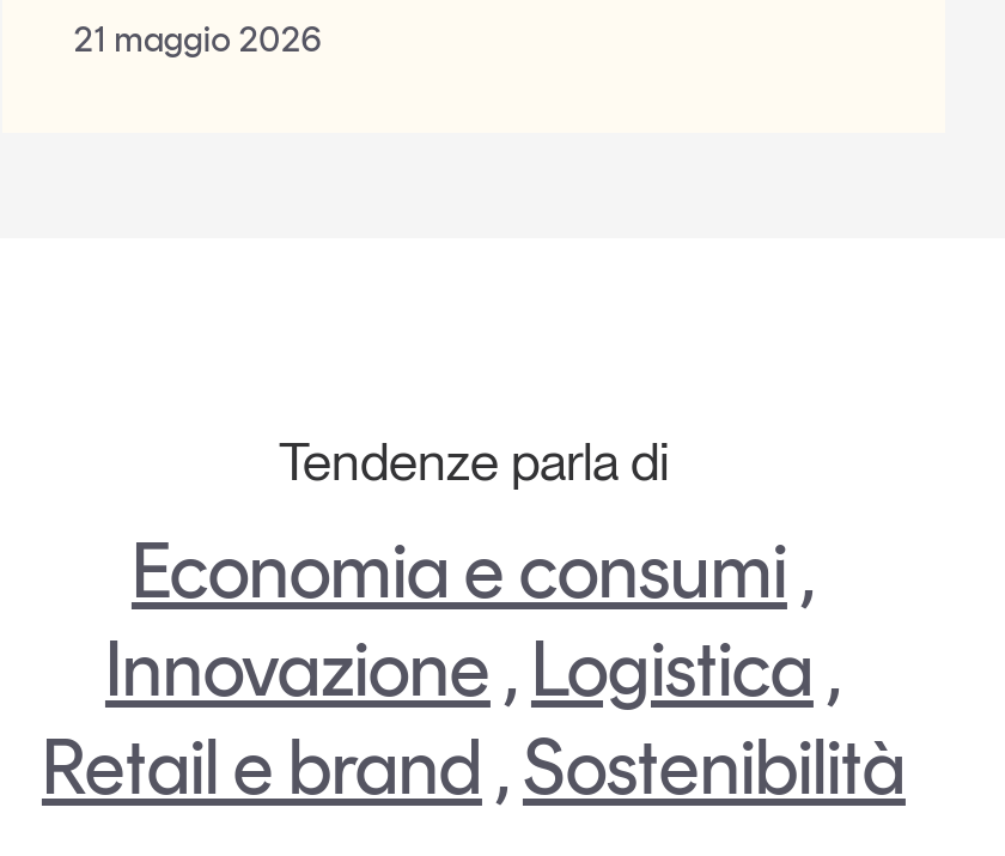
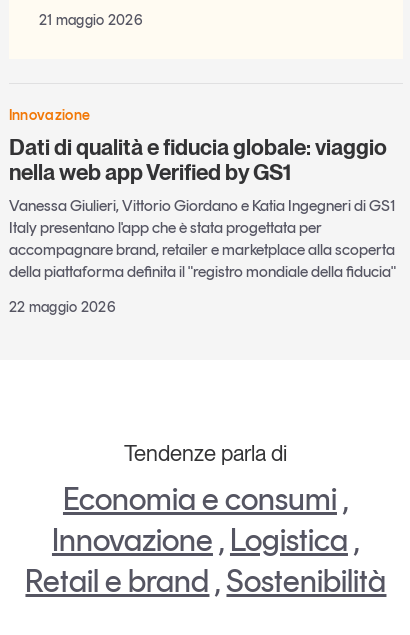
+ Innovazione
+ Dati di qualità e fiducia globale: viaggio
+ nella web app Verified by GS1
+ Vanessa Giulieri, Vittorio Giordano e Katia Ingegneri di GS1
+ Italy presentano l'app che è stata progettata per
+ accompagnare brand, retailer e marketplace alla scoperta
+ della piattaforma definita il "registro mondiale della fiducia"
+ 22 maggio 2026
